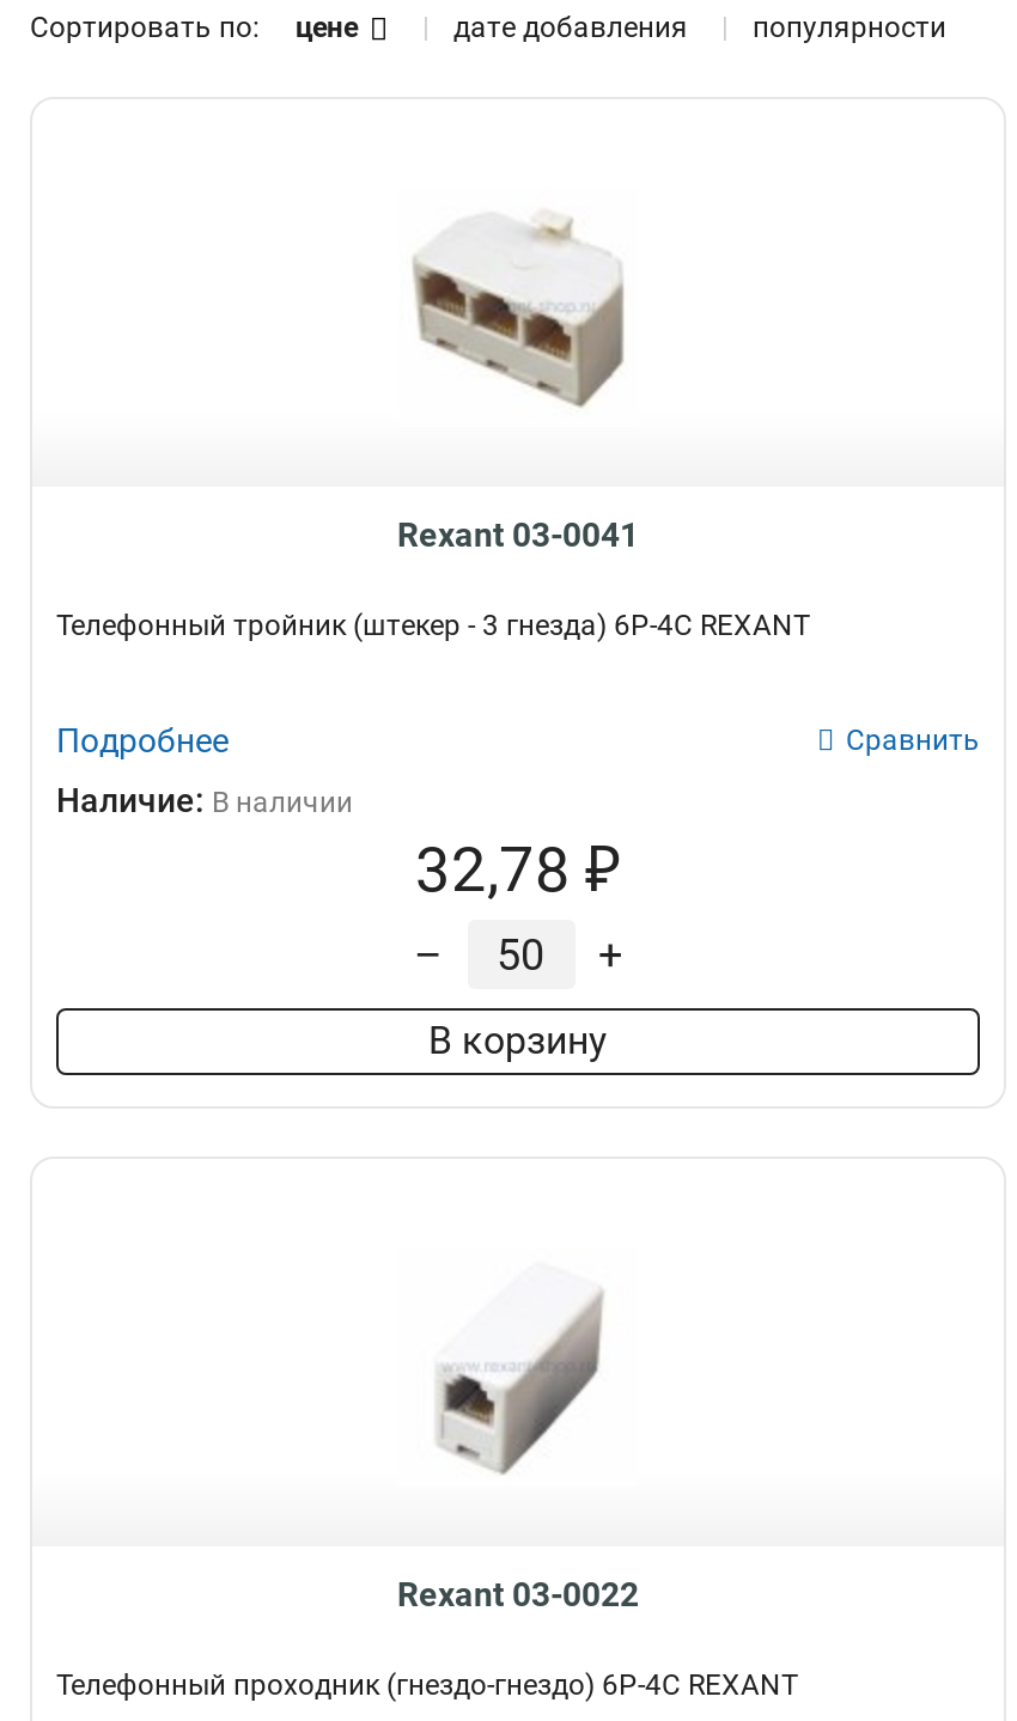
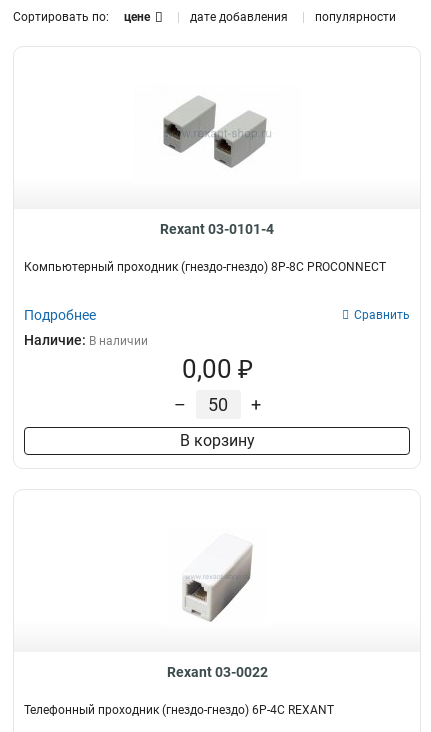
- [image]
+ [image]

- Rexant 03-0041
+ Rexant 03-0101-4

- Телефонный тройник (штекер - 3 гнезда) 6P-4C REXANT
+ Компьютерный проходник (гнездо-гнездо) 8P-8C PROCONNECT

- 32,78 ₽
+ 0,00 ₽
